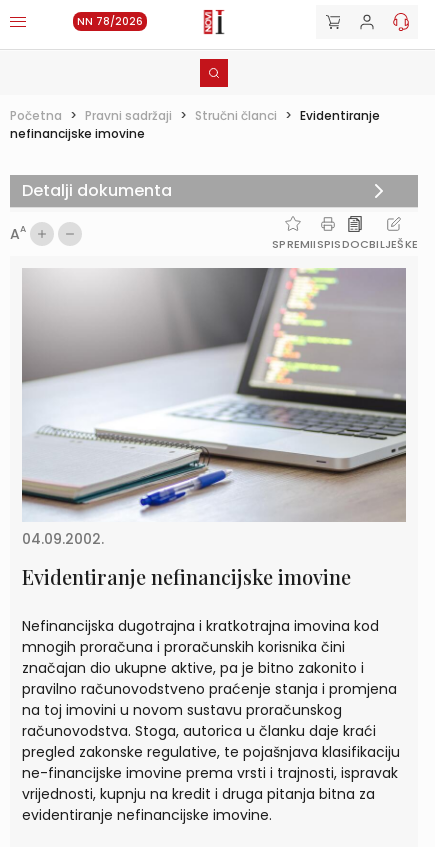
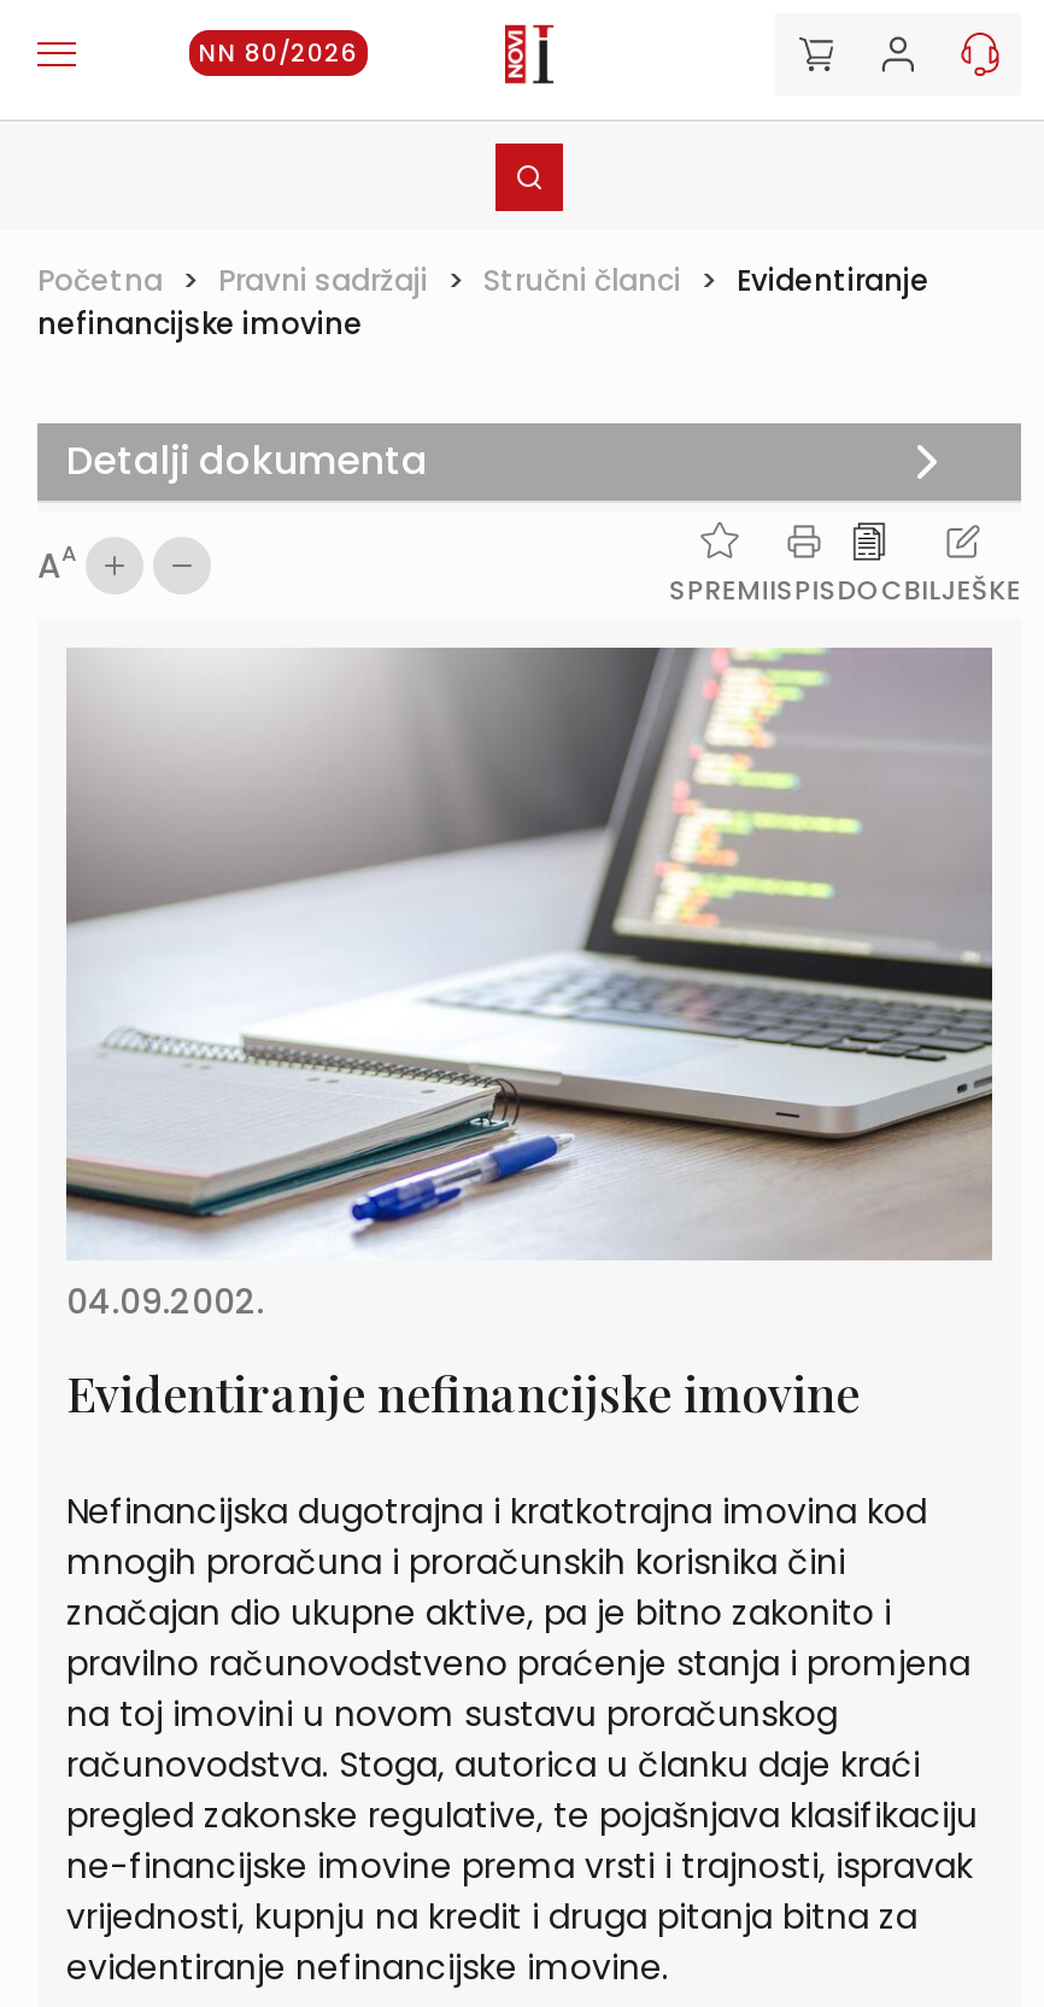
- NN 78/2026
+ NN 80/2026
